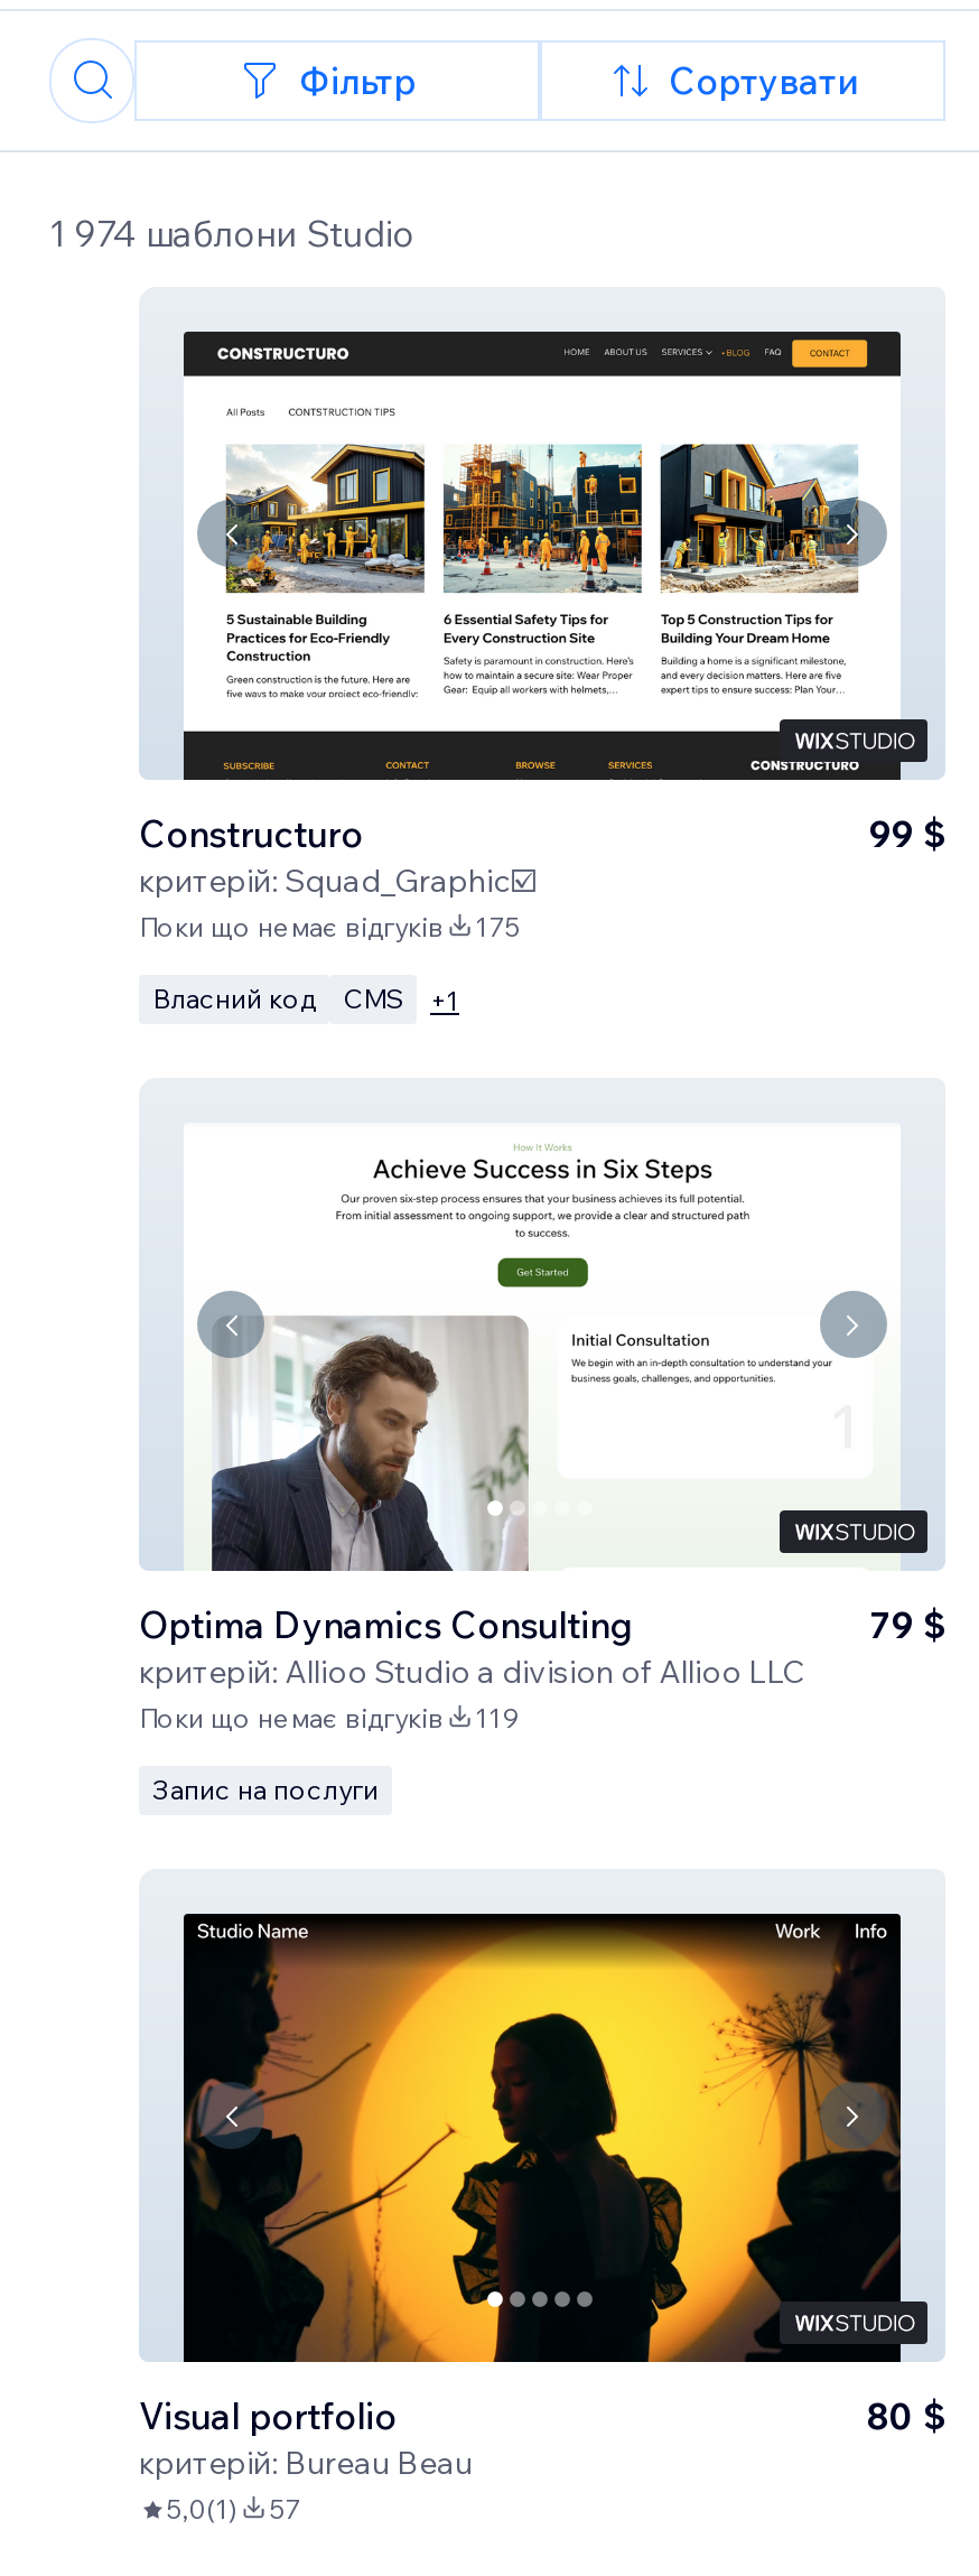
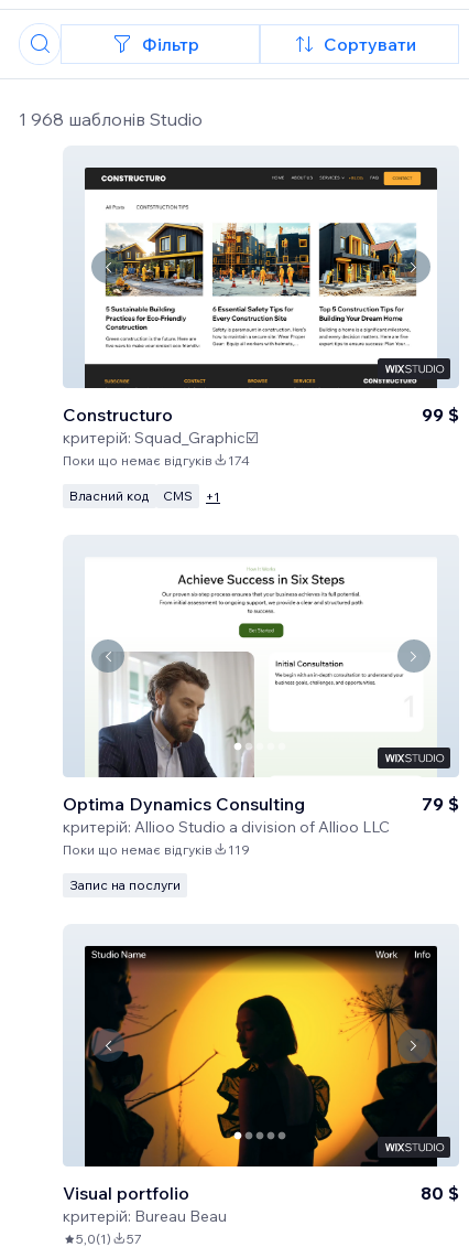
- 1 974 шаблони Studio
+ 1 968 шаблонів Studio

- Поки що немає відгуків 175
+ Поки що немає відгуків 174
